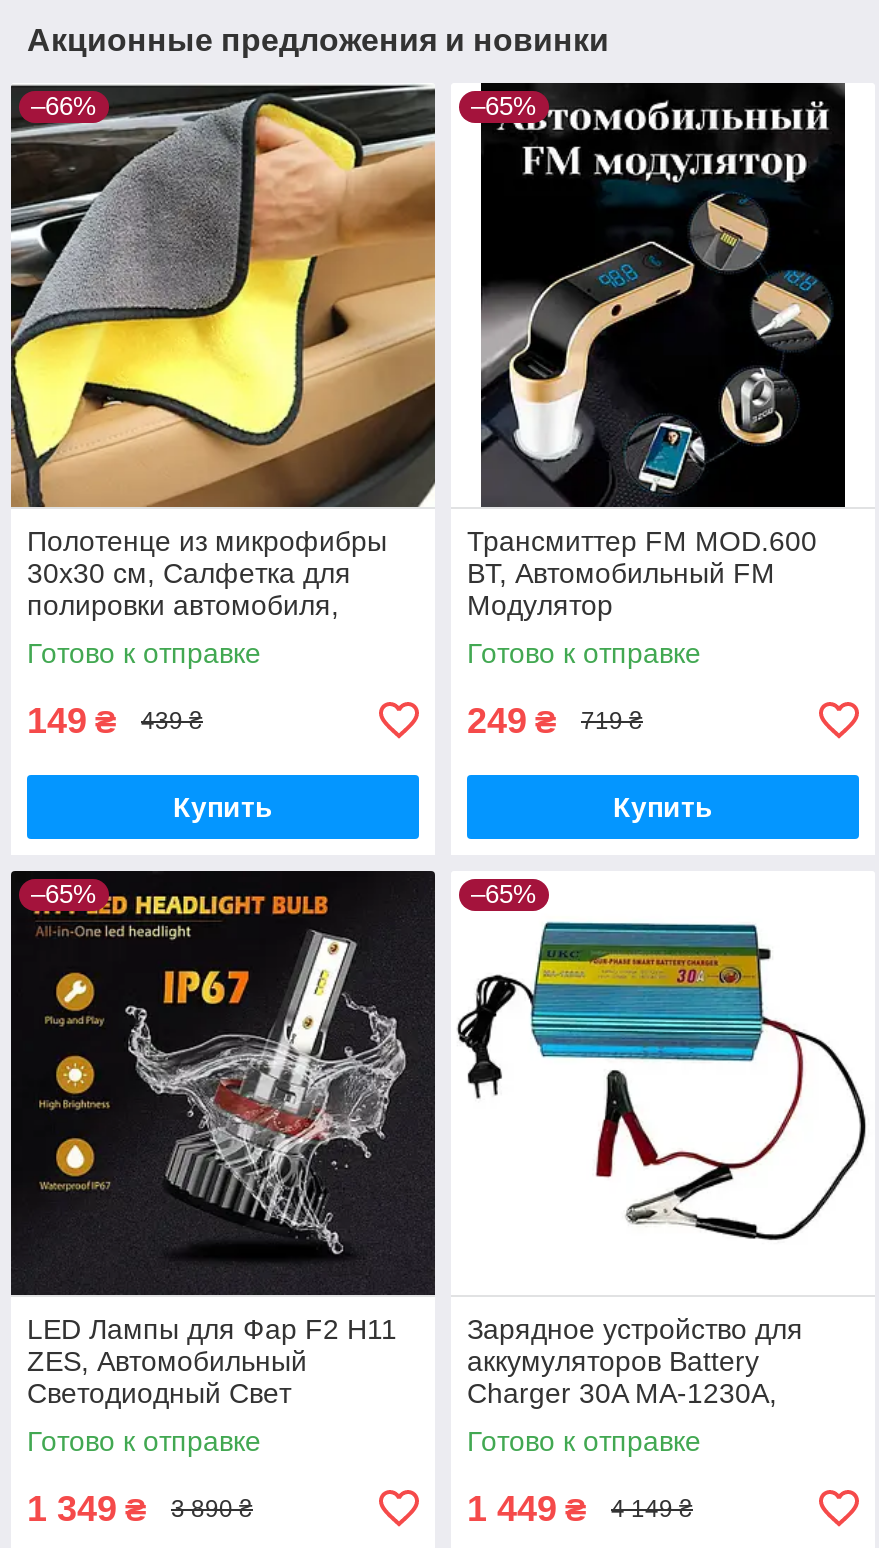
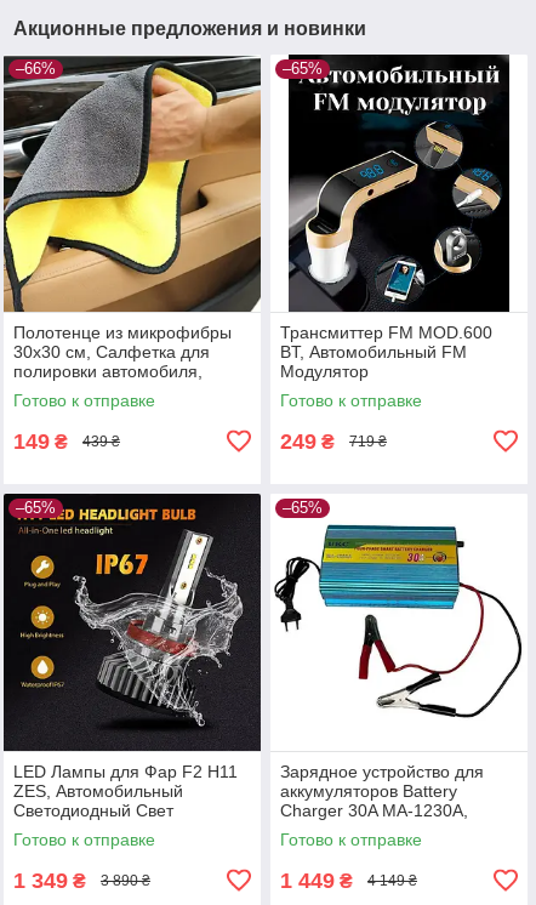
- Купить

- Купить
